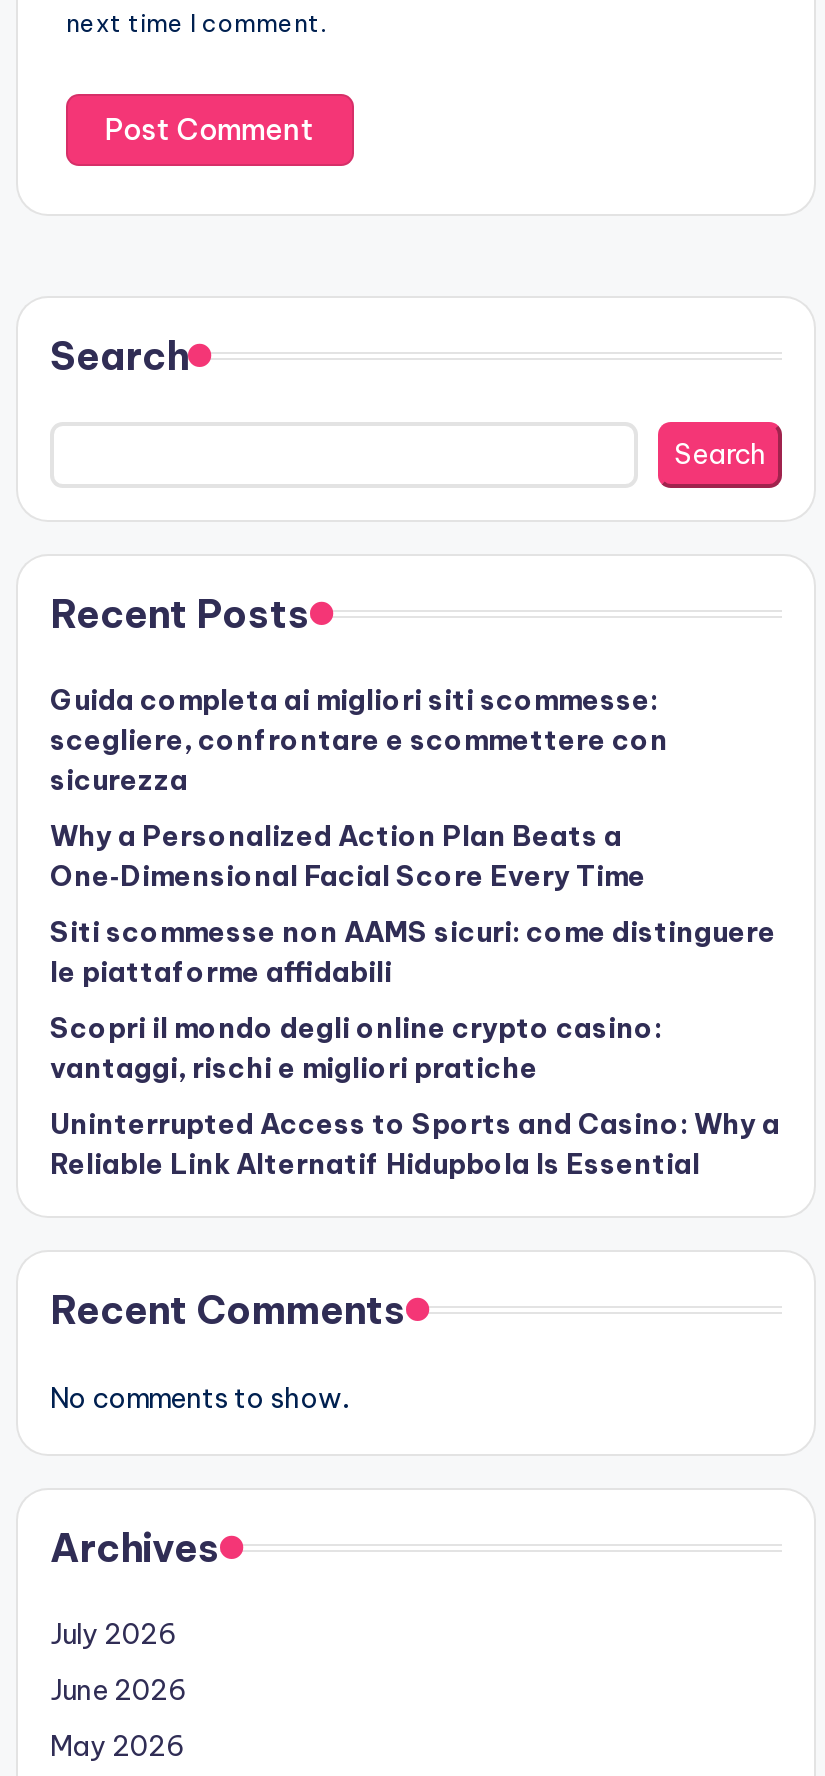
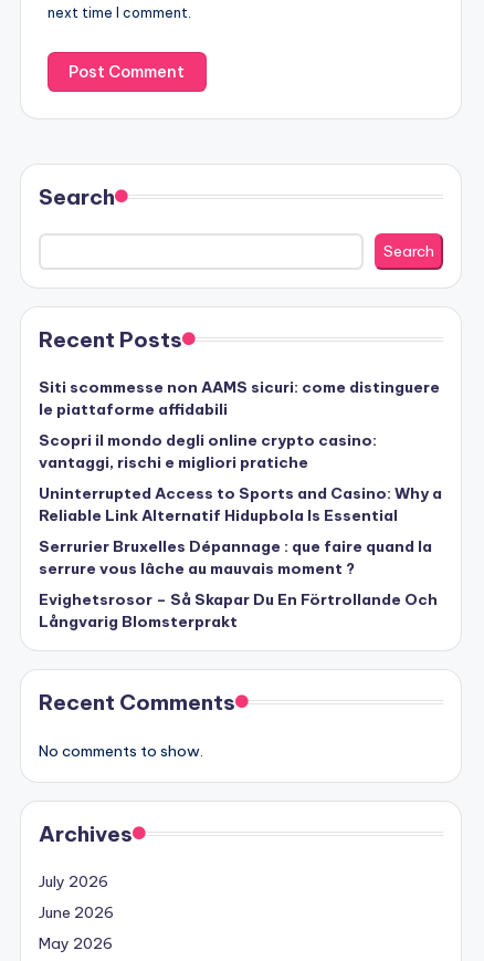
- Guida completa ai migliori siti scommesse:
- scegliere, confrontare e scommettere con
- sicurezza
- Why a Personalized Action Plan Beats a
- One‑Dimensional Facial Score Every Time

moved up: Siti scommesse non AAMS sicuri: come distinguere | le piattaforme affidabili | Scopri il mondo degli online crypto casino: | vantaggi, rischi e migliori pratiche | Uninterrupted Access to Sports and Casino: Why a | Reliable Link Alternatif Hidupbola Is Essential

+ Serrurier Bruxelles Dépannage : que faire quand la
+ serrure vous lâche au mauvais moment ?
+ Evighetsrosor – Så Skapar Du En Förtrollande Och
+ Långvarig Blomsterprakt
